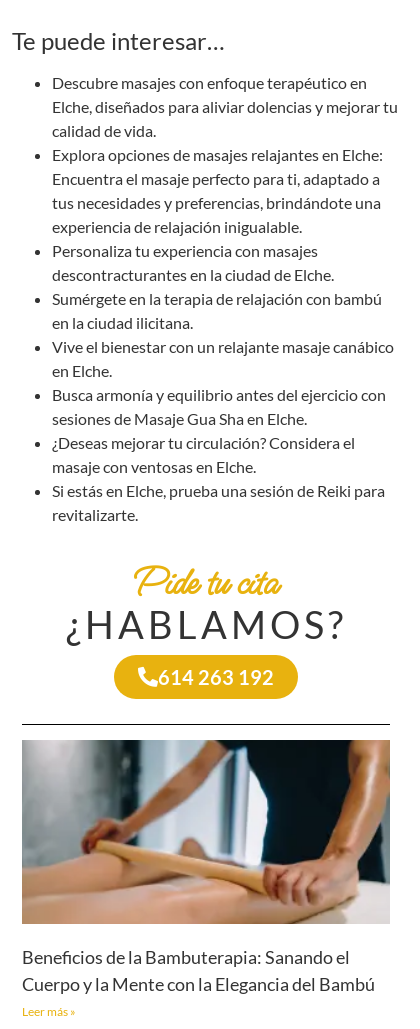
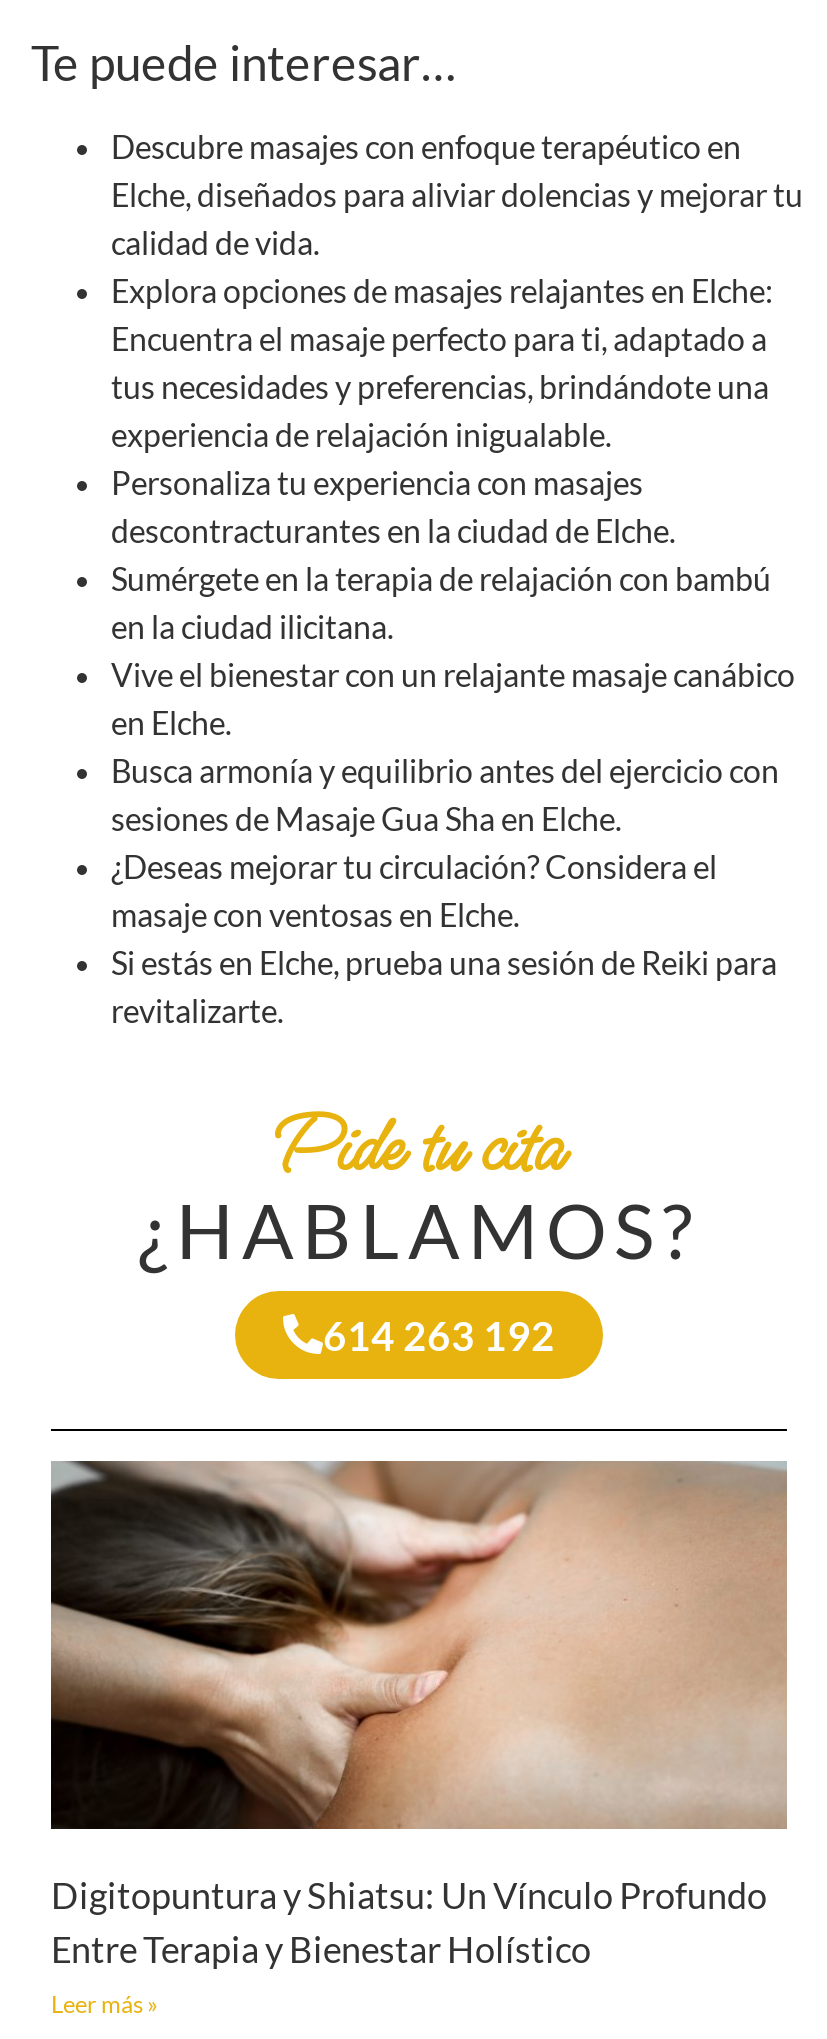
- [image]
- Beneficios de la Bambuterapia: Sanando el
- Cuerpo y la Mente con la Elegancia del Bambú
+ [image]
+ Digitopuntura y Shiatsu: Un Vínculo Profundo
+ Entre Terapia y Bienestar Holístico
